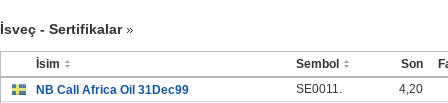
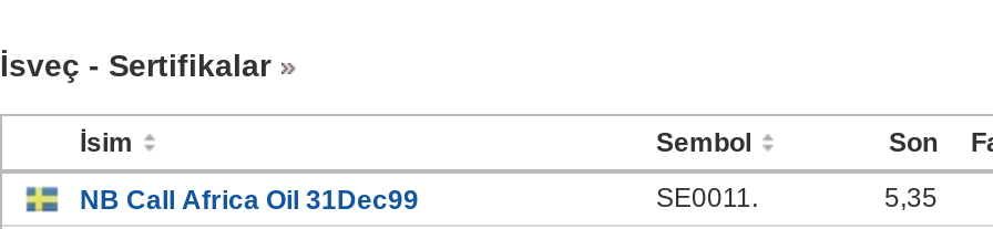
- 4,20
+ 5,35
